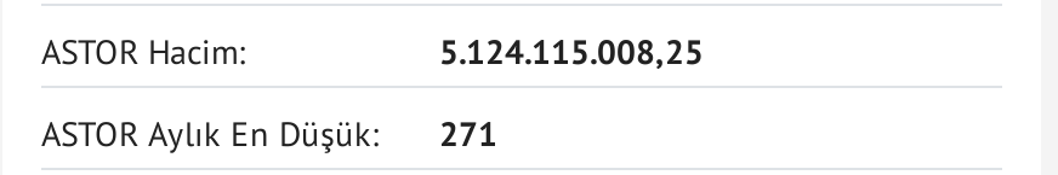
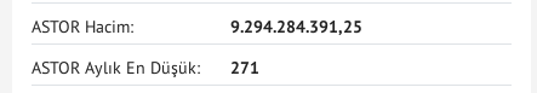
- 5.124.115.008,25
+ 9.294.284.391,25
